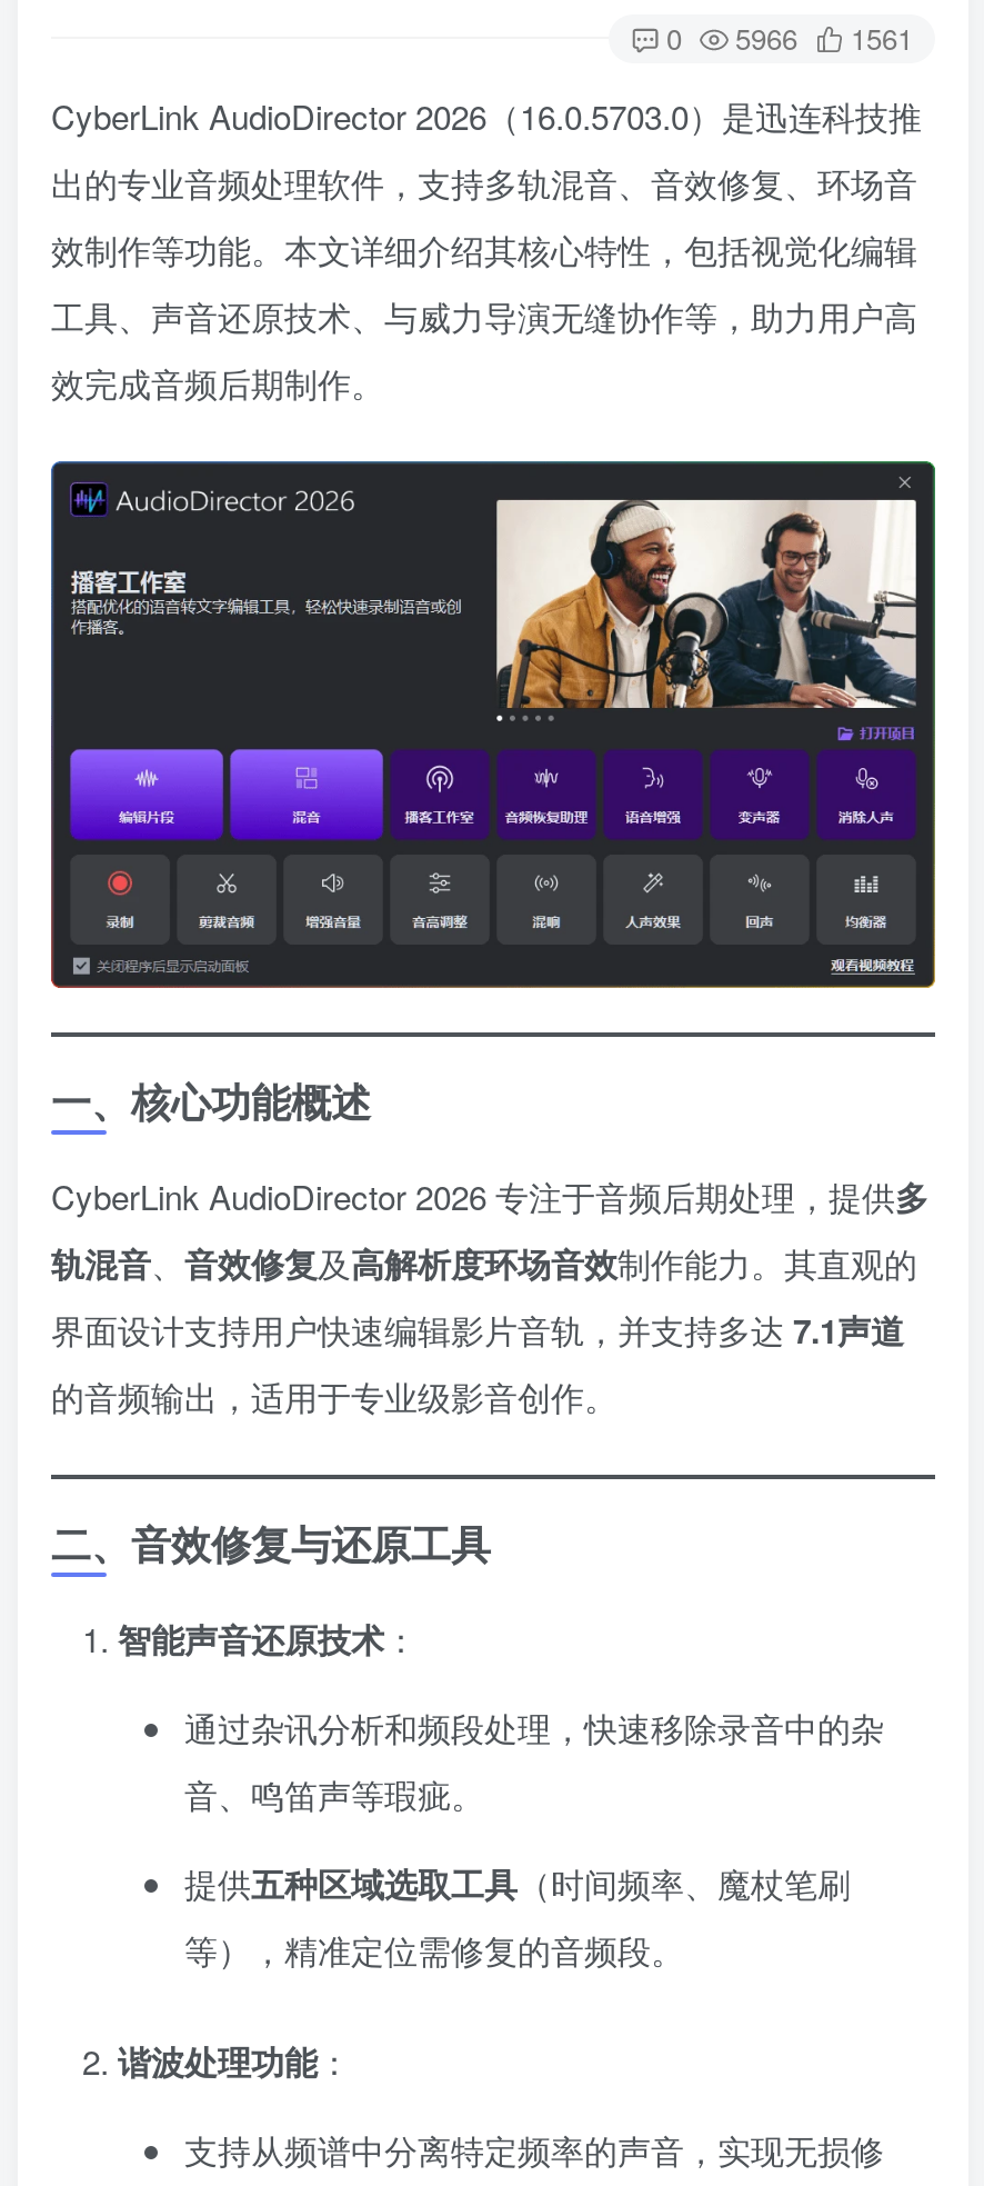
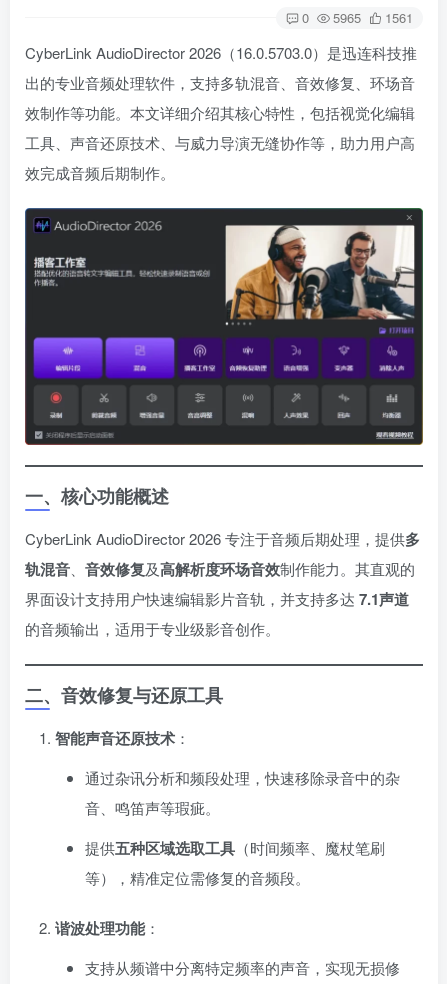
- 0 5966 1561
+ 0 5965 1561
